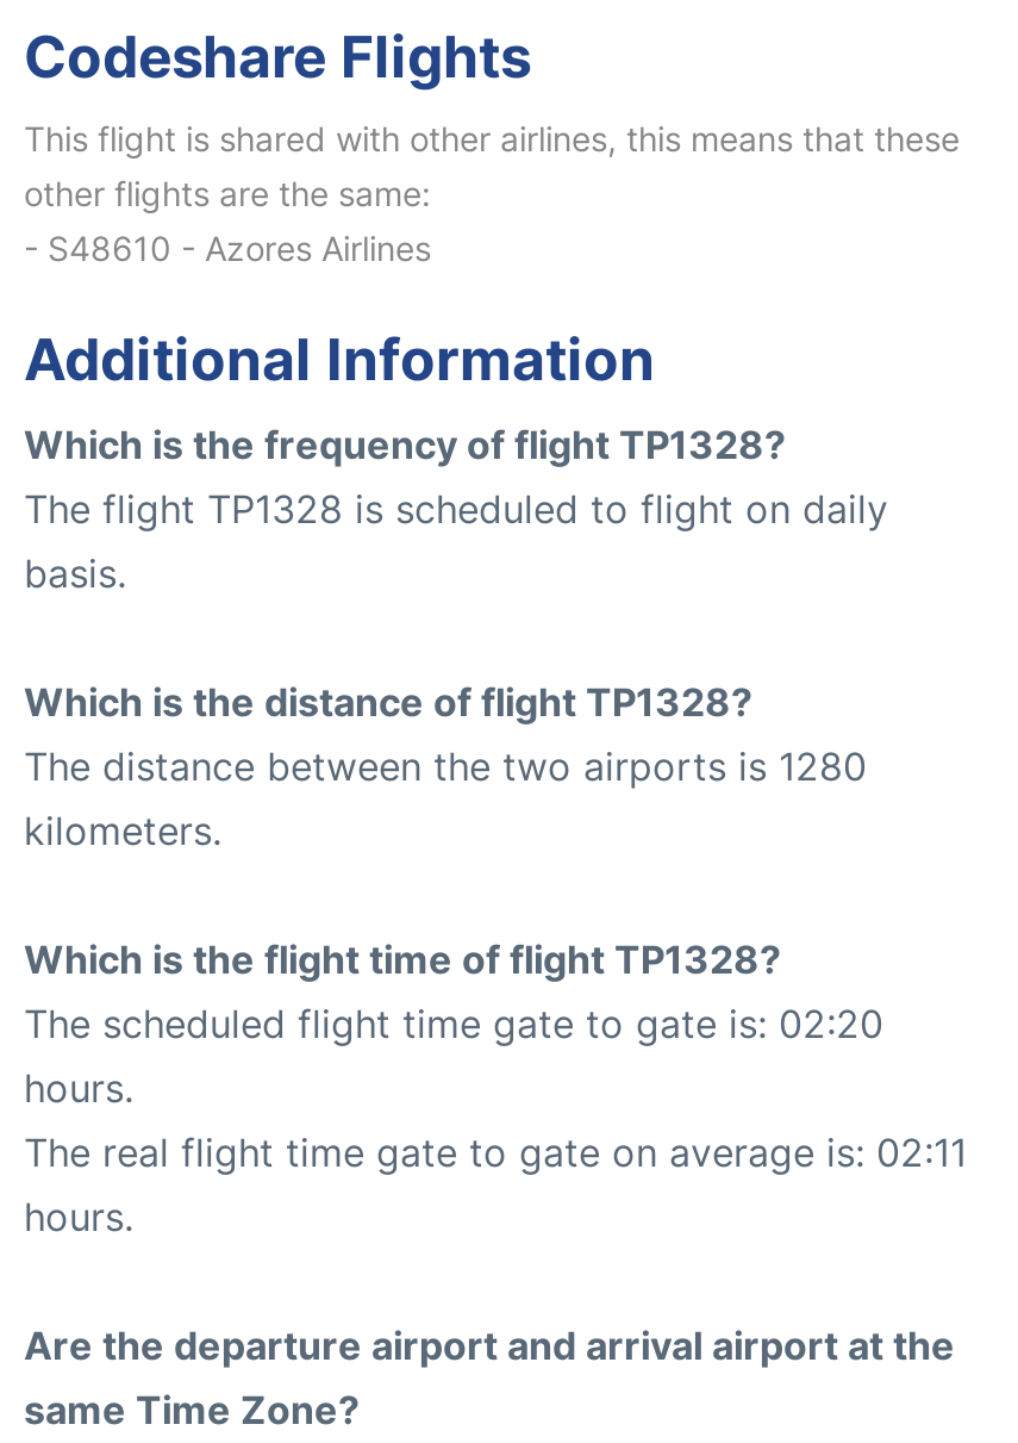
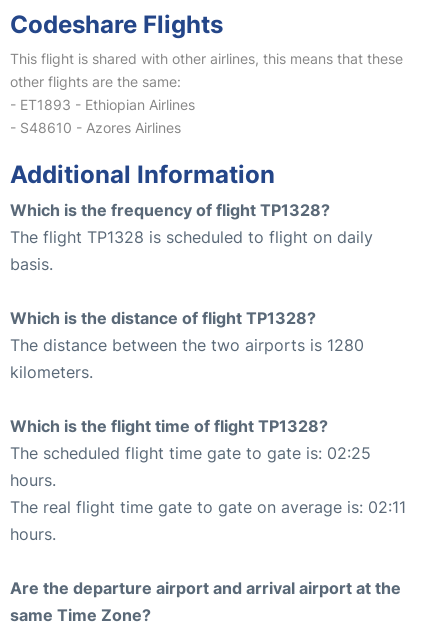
+ - ET1893 - Ethiopian Airlines

- The scheduled flight time gate to gate is: 02:20
+ The scheduled flight time gate to gate is: 02:25
